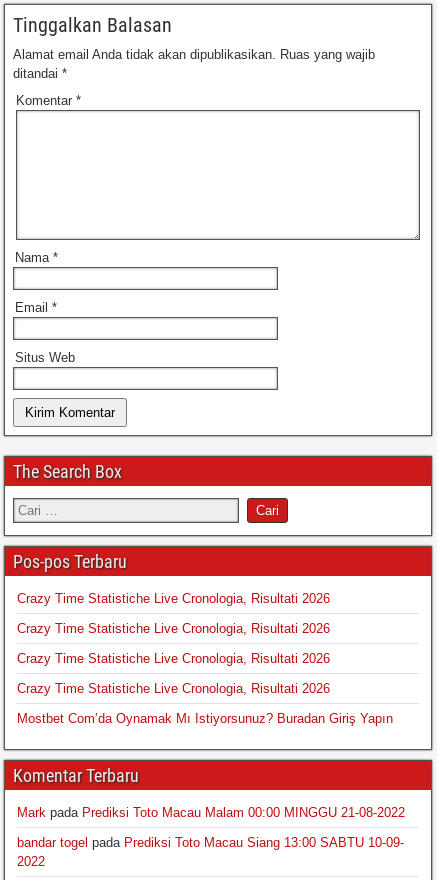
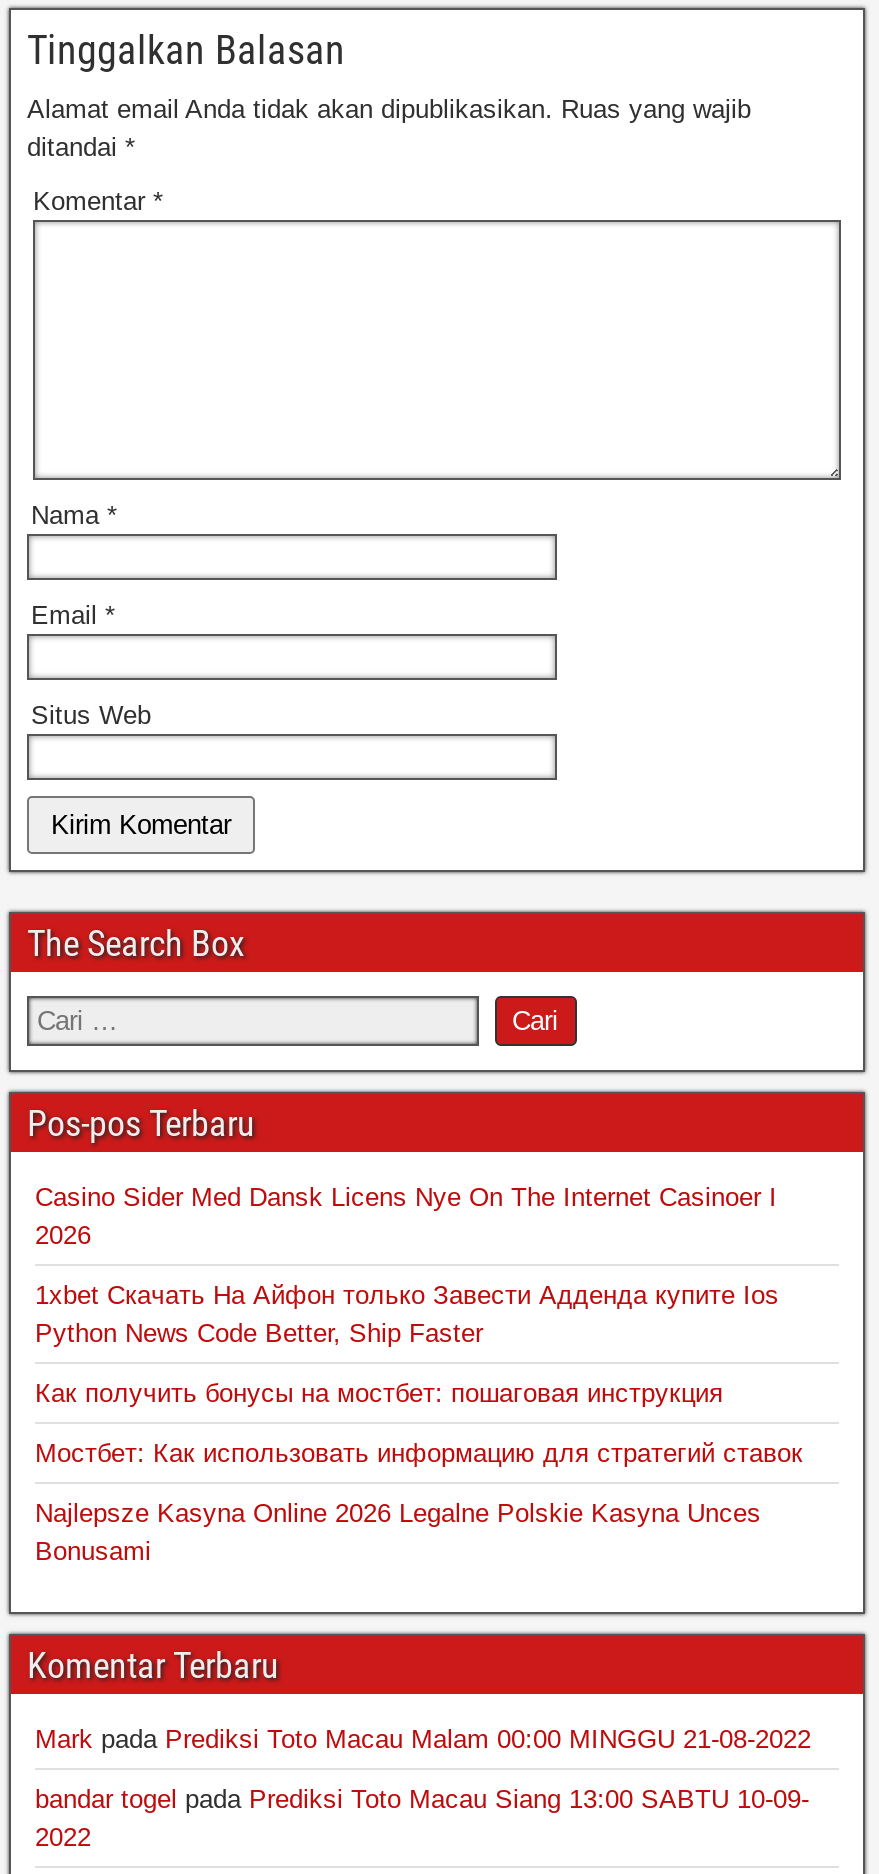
- Crazy Time Statistiche Live Cronologia, Risultati 2026
+ Casino Sider Med Dansk Licens Nye On The Internet Casinoer I
+ 2026

- Crazy Time Statistiche Live Cronologia, Risultati 2026
+ 1xbet Скачать На Айфон только Завести Адденда купите Ios
+ Python News Code Better, Ship Faster

- Crazy Time Statistiche Live Cronologia, Risultati 2026
+ Как получить бонусы на мостбет: пошаговая инструкция

- Crazy Time Statistiche Live Cronologia, Risultati 2026
+ Мостбет: Как использовать информацию для стратегий ставок

- Mostbet Com’da Oynamak Mı Istiyorsunuz? Buradan Giriş Yapın
+ Najlepsze Kasyna Online 2026 Legalne Polskie Kasyna Unces
+ Bonusami
